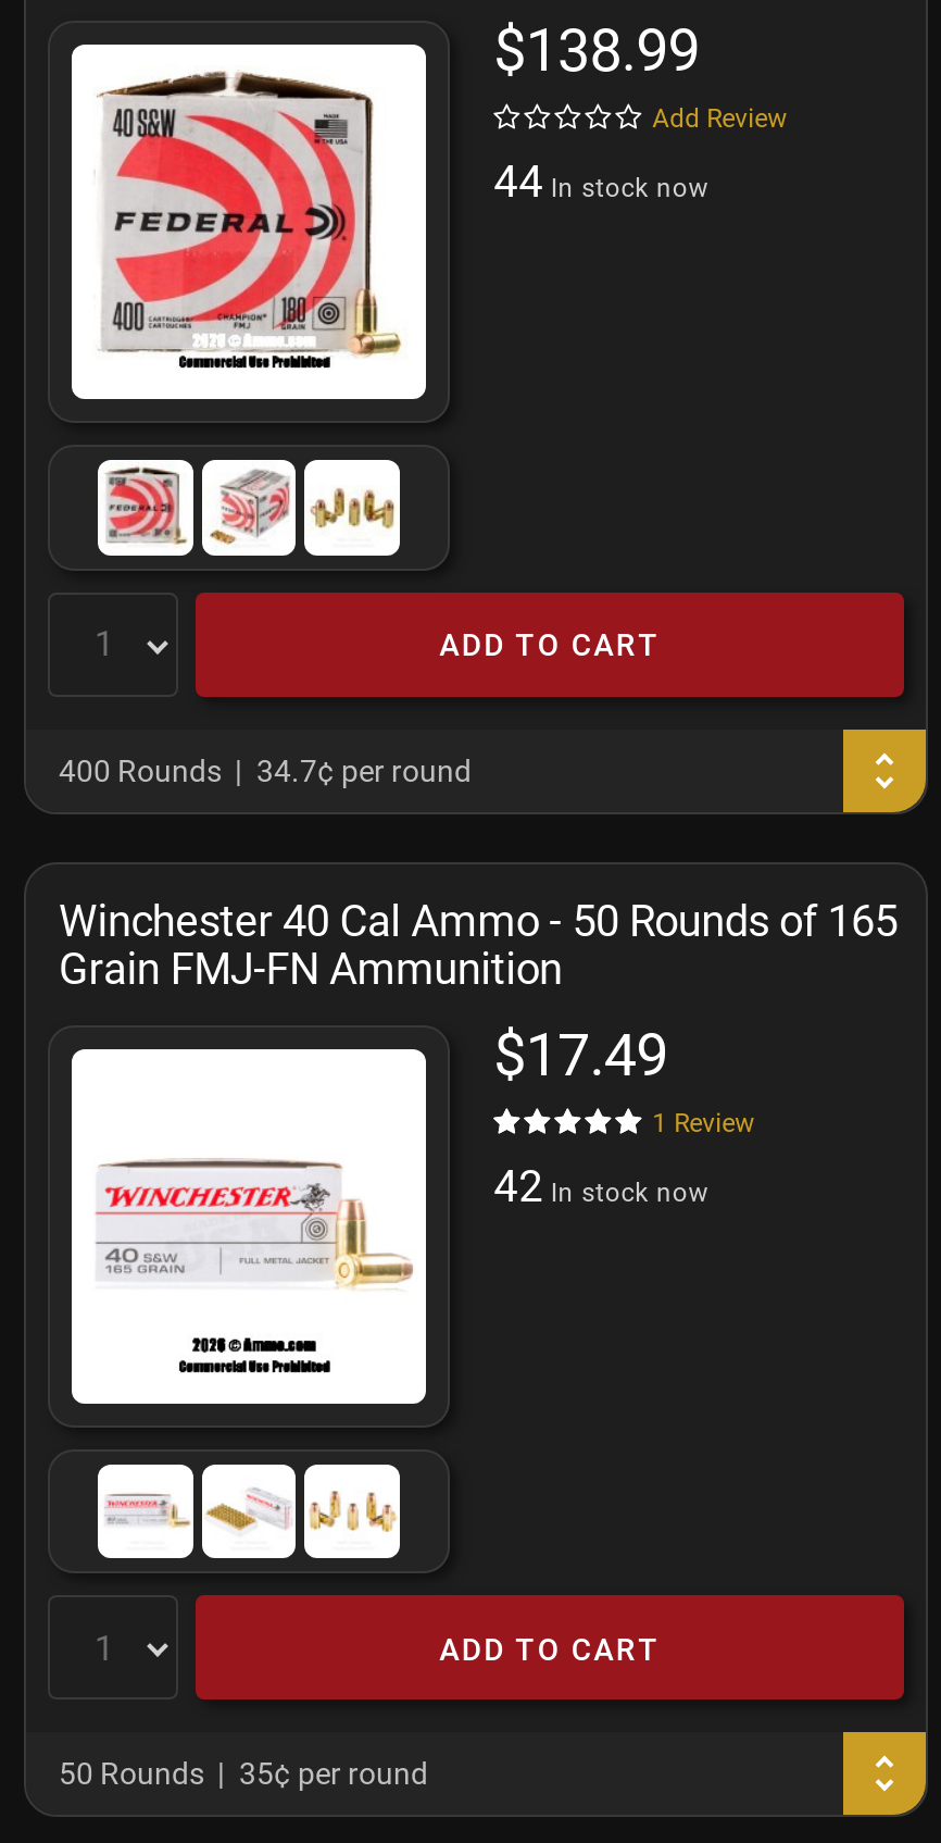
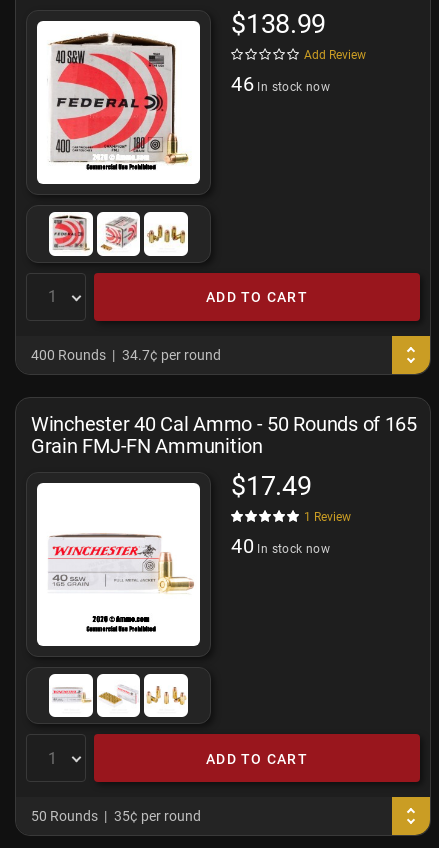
- 44 In stock now
+ 46 In stock now

- 42 In stock now
+ 40 In stock now
